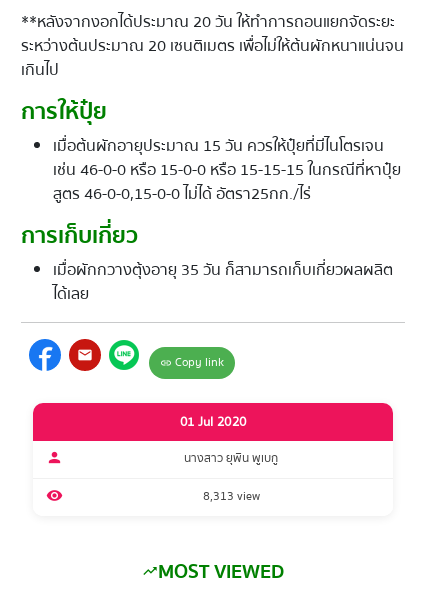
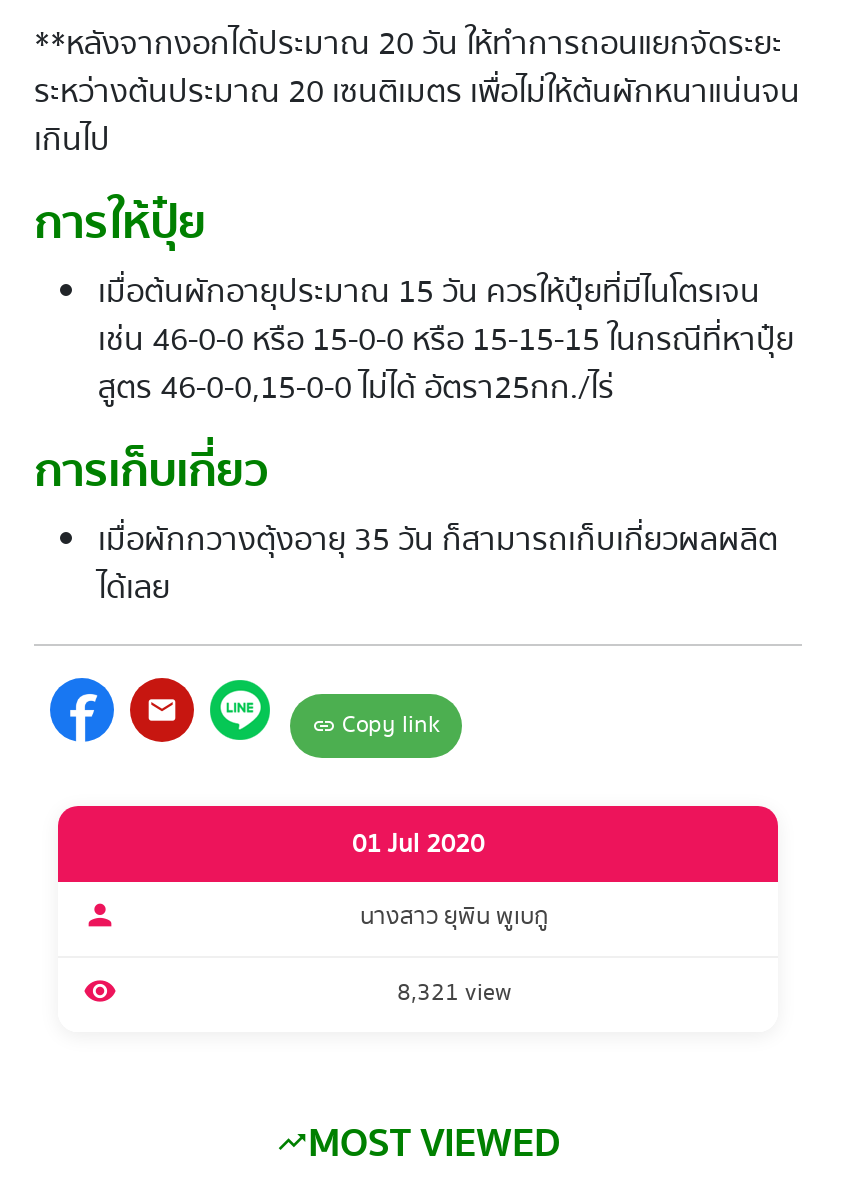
- 8,313 view
+ 8,321 view
